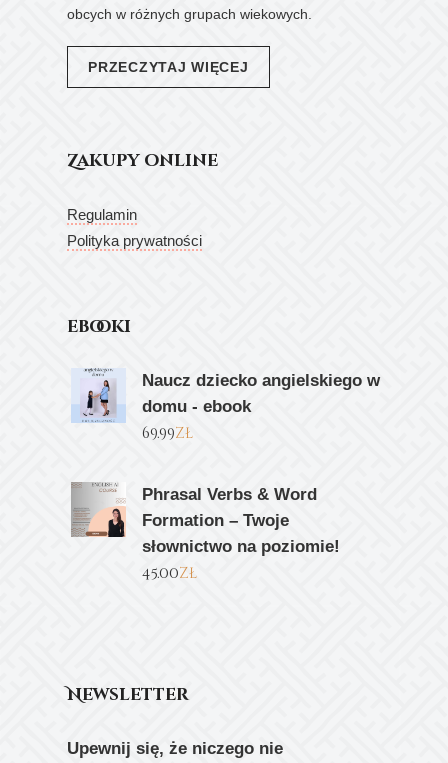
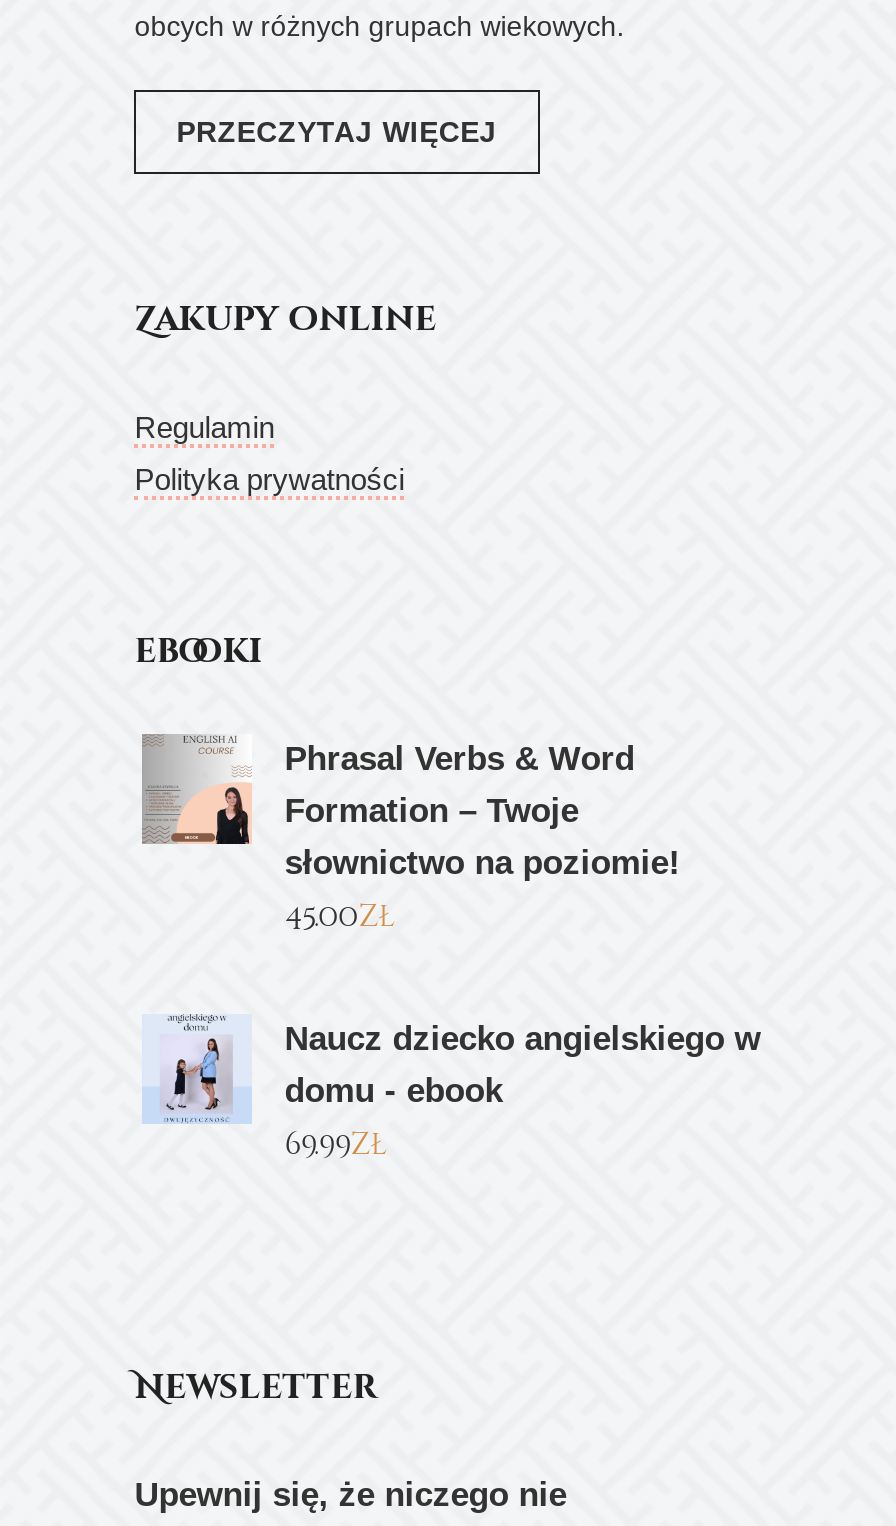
moved down: [image] | Naucz dziecko angielskiego w | domu - ebook | 69.99zł

moved up: Phrasal Verbs & Word | Formation – Twoje | słownictwo na poziomie! | 45.00zł
